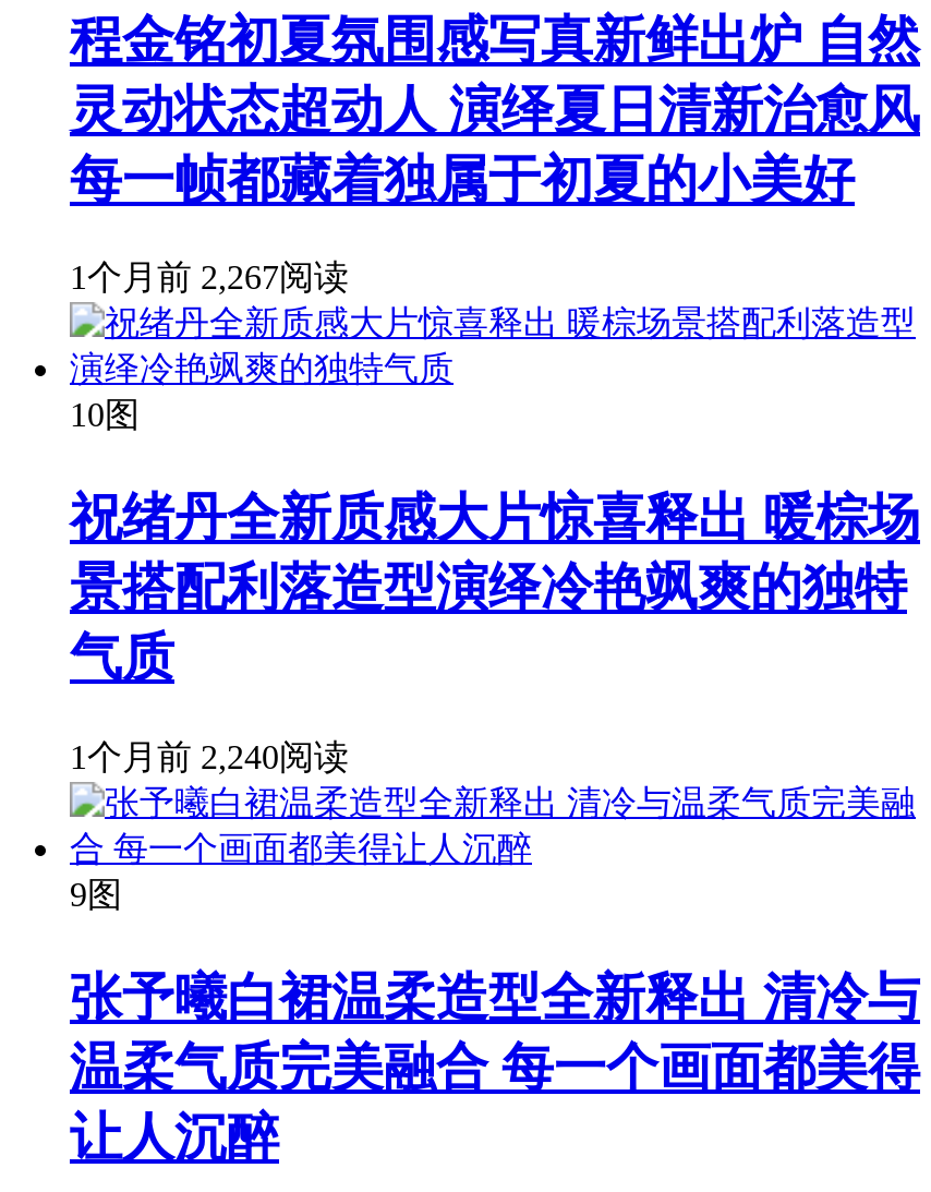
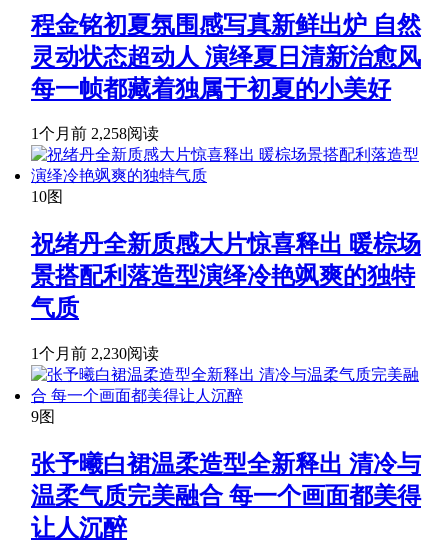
- 1个月前2,267阅读
+ 1个月前2,258阅读

- 1个月前2,240阅读
+ 1个月前2,230阅读
